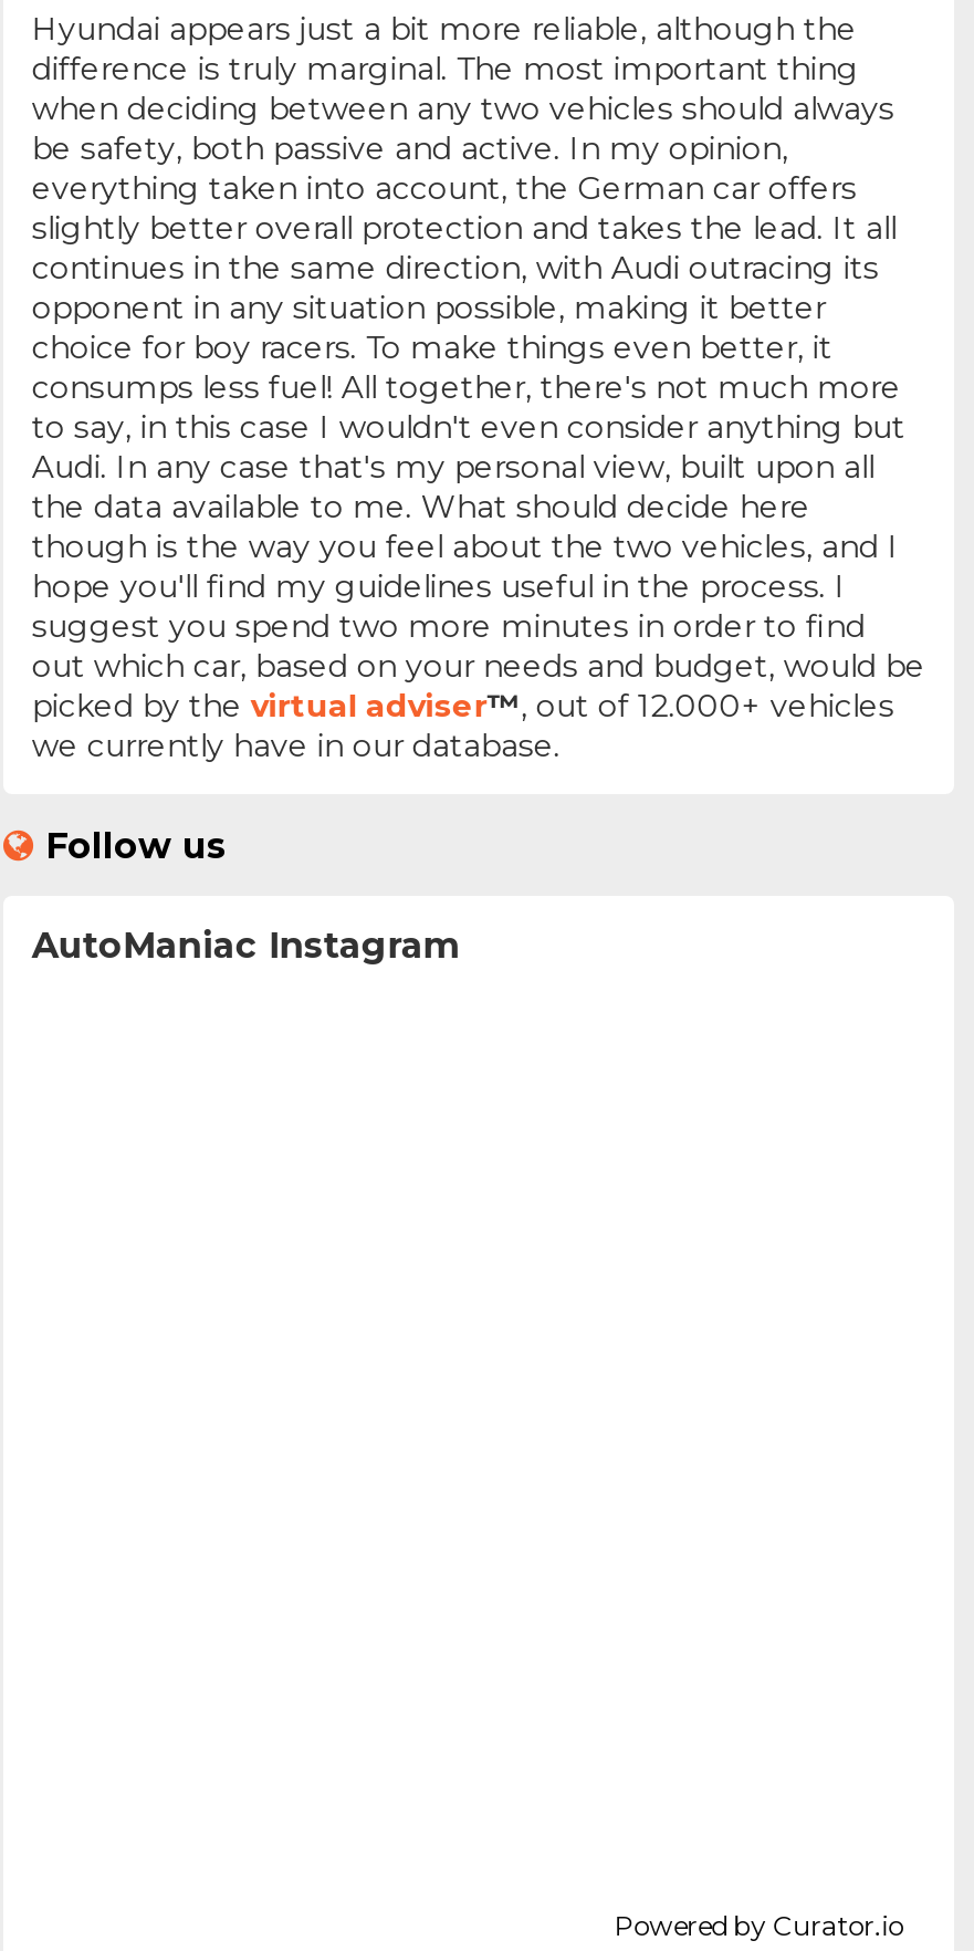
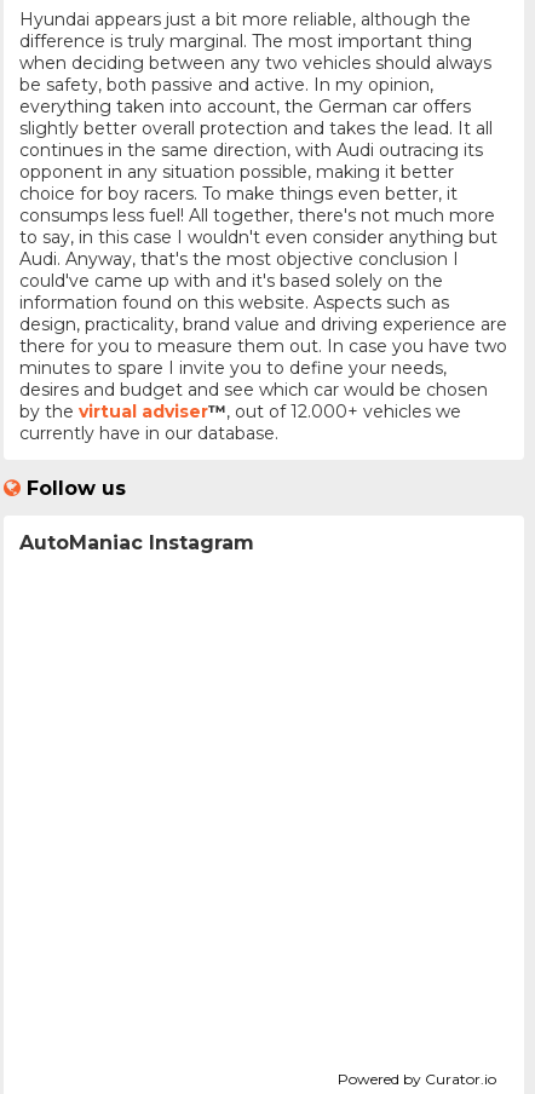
- Audi. In any case that's my personal view, built upon all
- the data available to me. What should decide here
- though is the way you feel about the two vehicles, and I
- hope you'll find my guidelines useful in the process. I
- suggest you spend two more minutes in order to find
- out which car, based on your needs and budget, would be
- picked by the virtual adviser™, out of 12.000+ vehicles
- we currently have in our database.
+ Audi. Anyway, that's the most objective conclusion I
+ could've came up with and it's based solely on the
+ information found on this website. Aspects such as
+ design, practicality, brand value and driving experience are
+ there for you to measure them out. In case you have two
+ minutes to spare I invite you to define your needs,
+ desires and budget and see which car would be chosen
+ by the virtual adviser™, out of 12.000+ vehicles we
+ currently have in our database.
